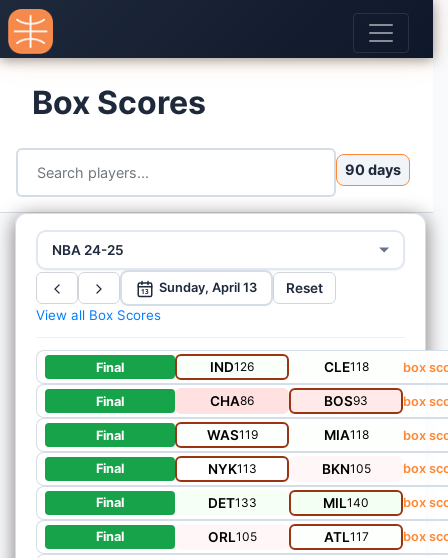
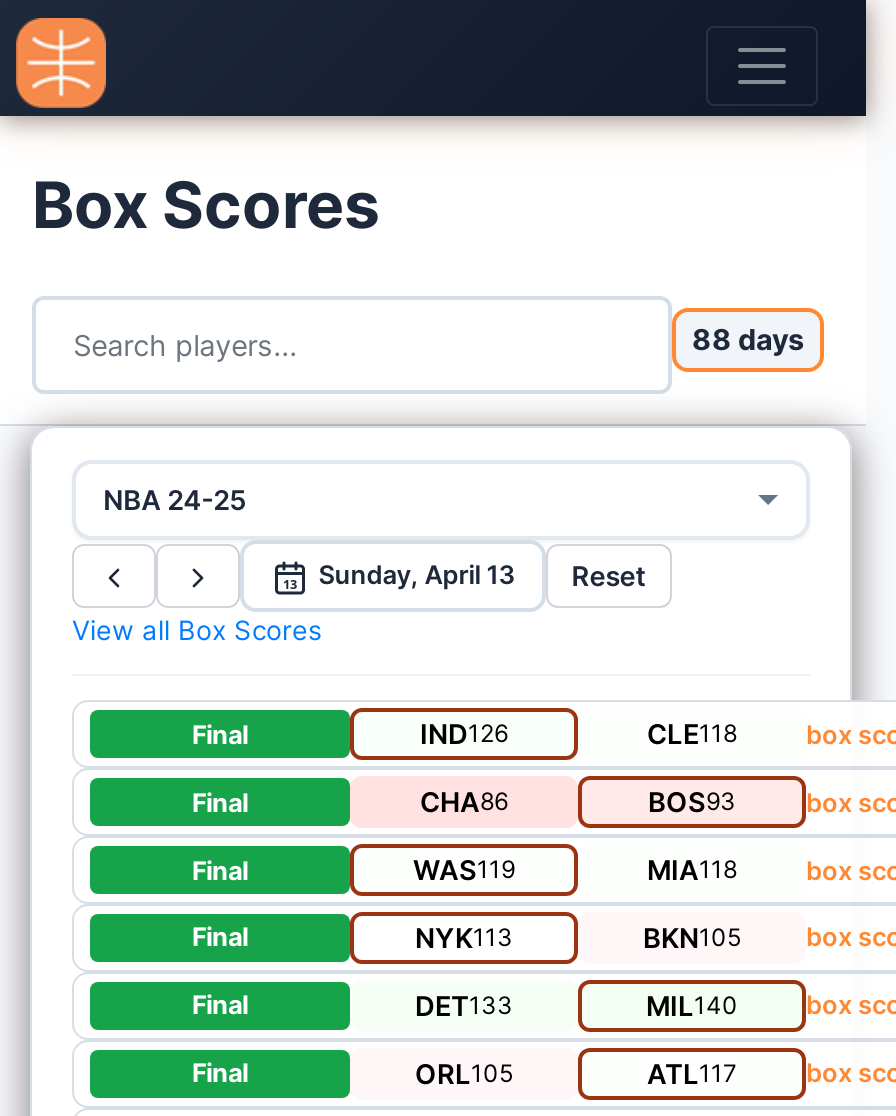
- 90 days
+ 88 days
